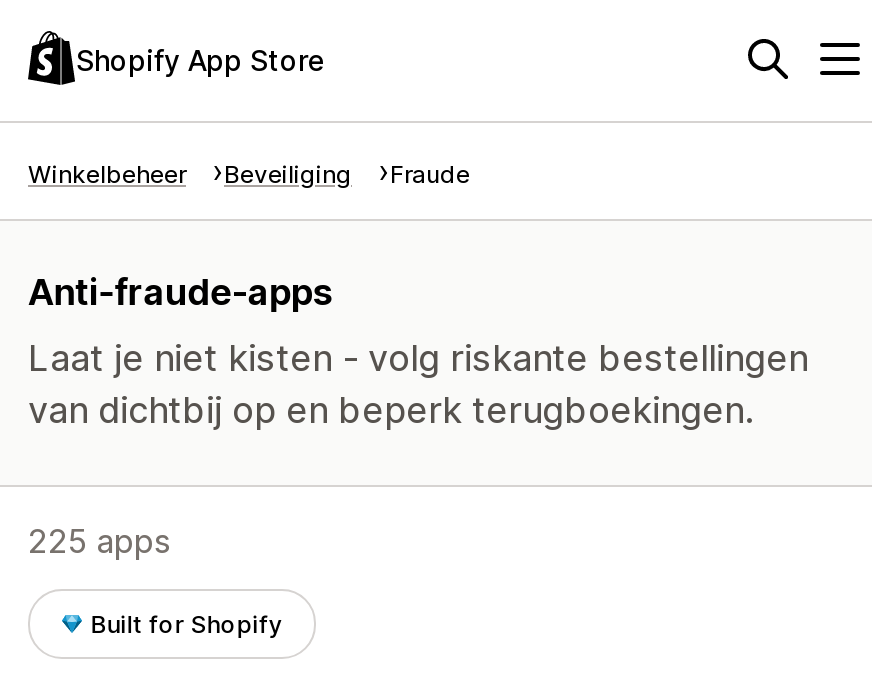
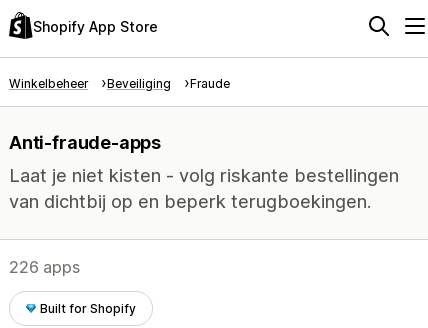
- 225 apps
+ 226 apps
